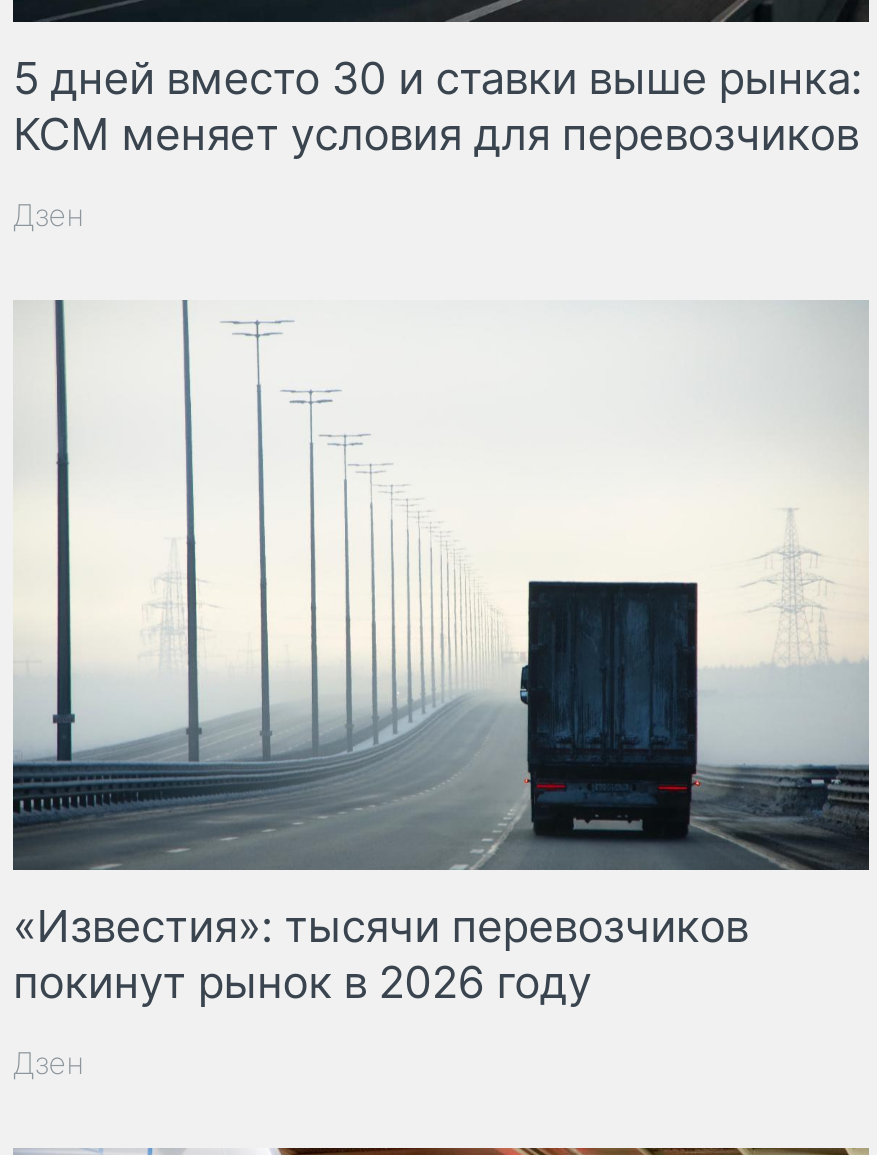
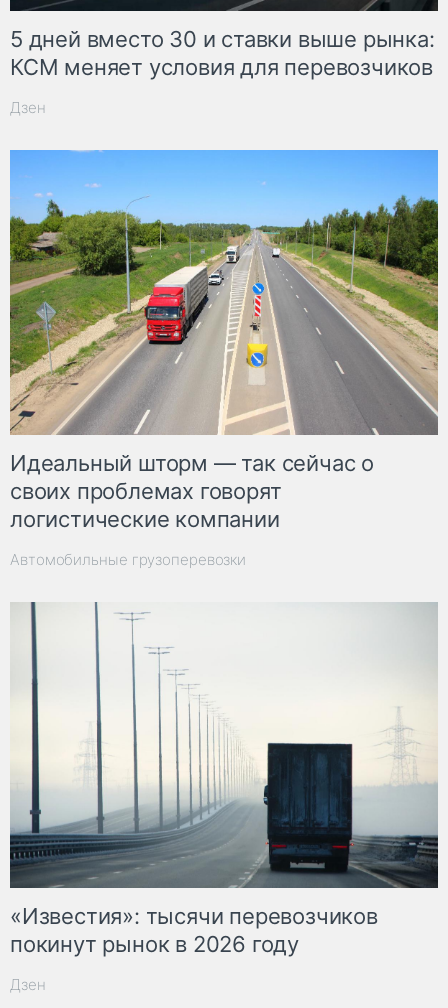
+ [image]
+ Идеальный шторм — так сейчас о
+ своих проблемах говорят
+ логистические компании
+ Автомобильные грузоперевозки
